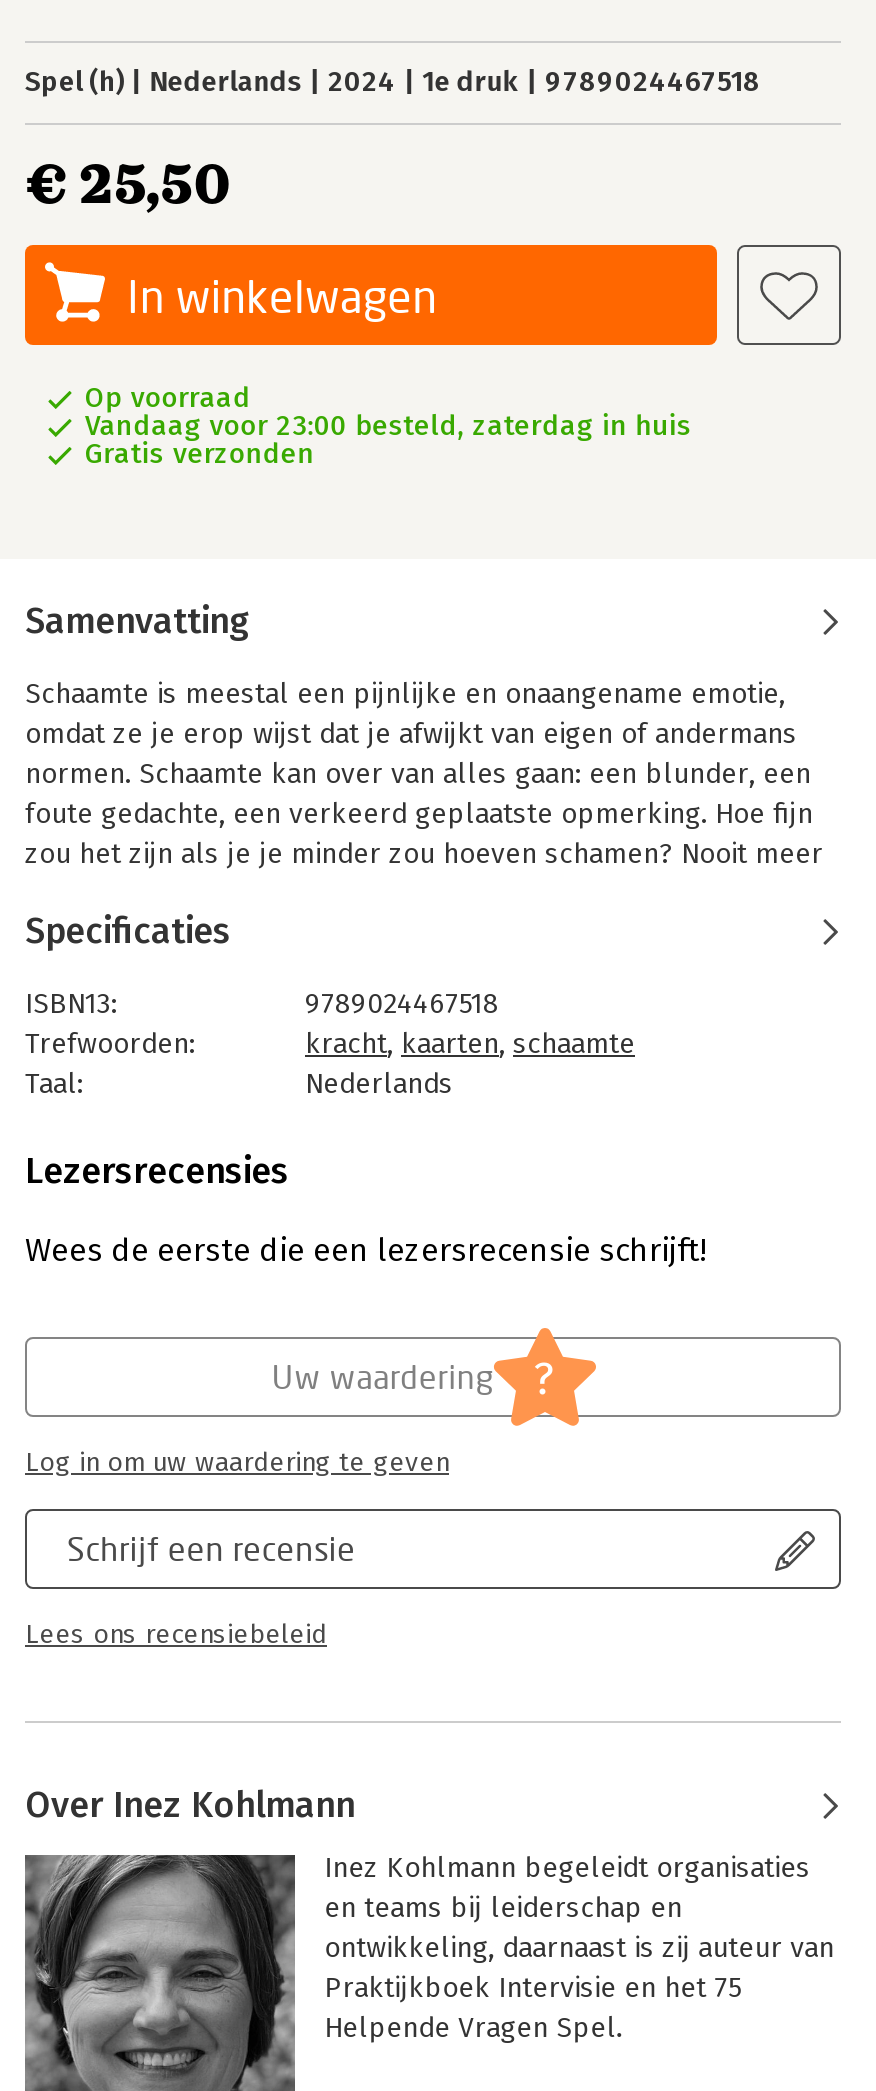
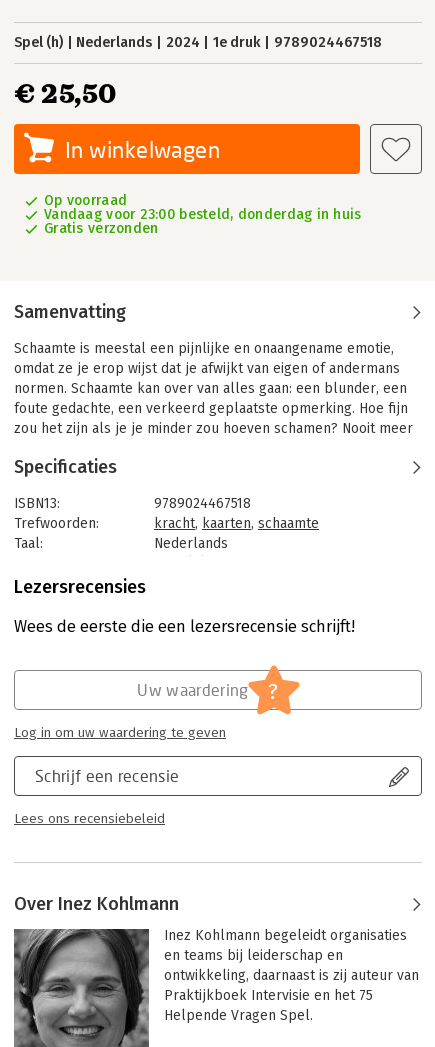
- Vandaag voor 23:00 besteld, zaterdag in huis
+ Vandaag voor 23:00 besteld, donderdag in huis
